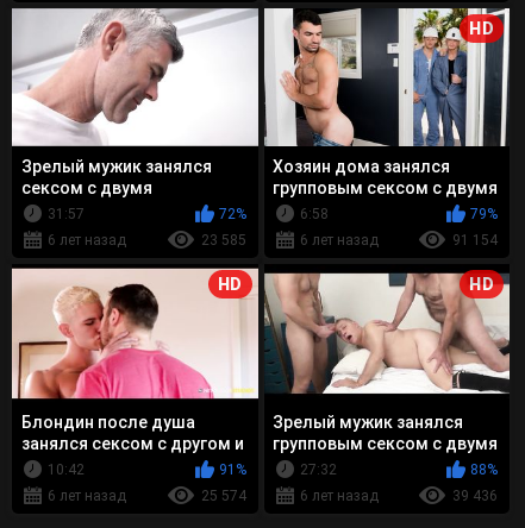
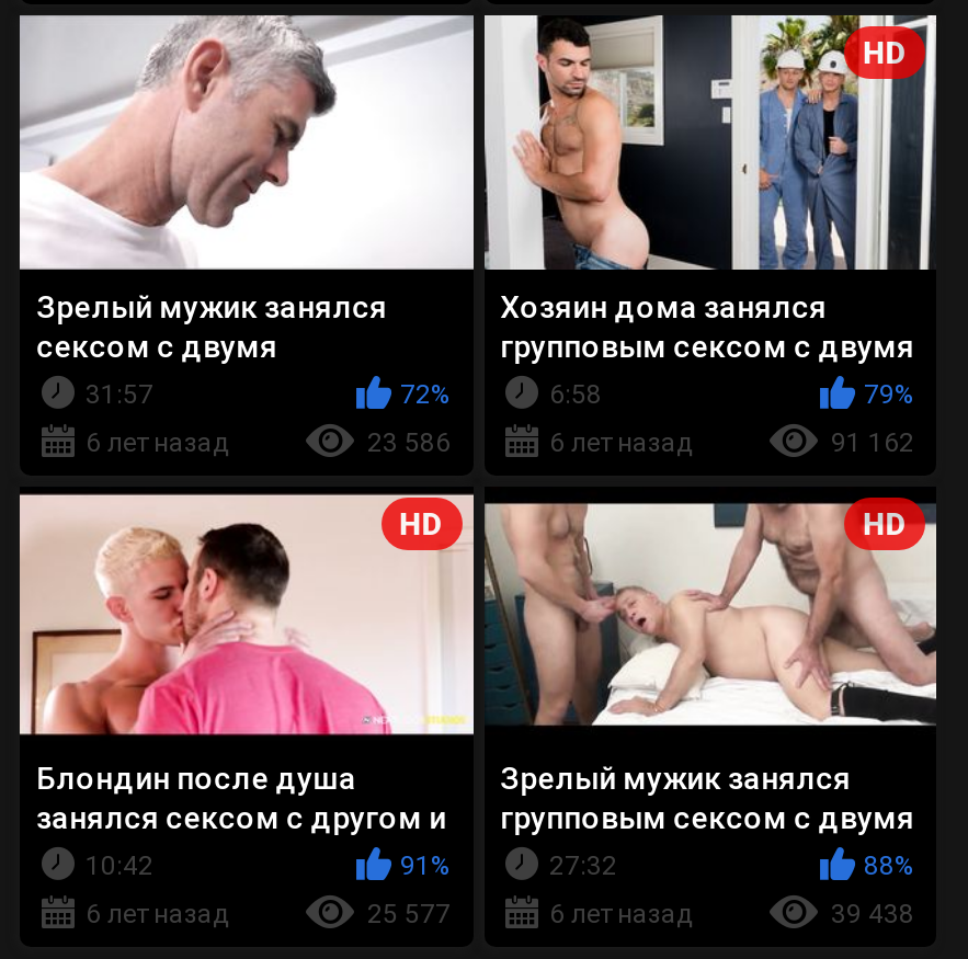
- 23 585
+ 23 586

- 91 154
+ 91 162

- 25 574
+ 25 577

- 39 436
+ 39 438
